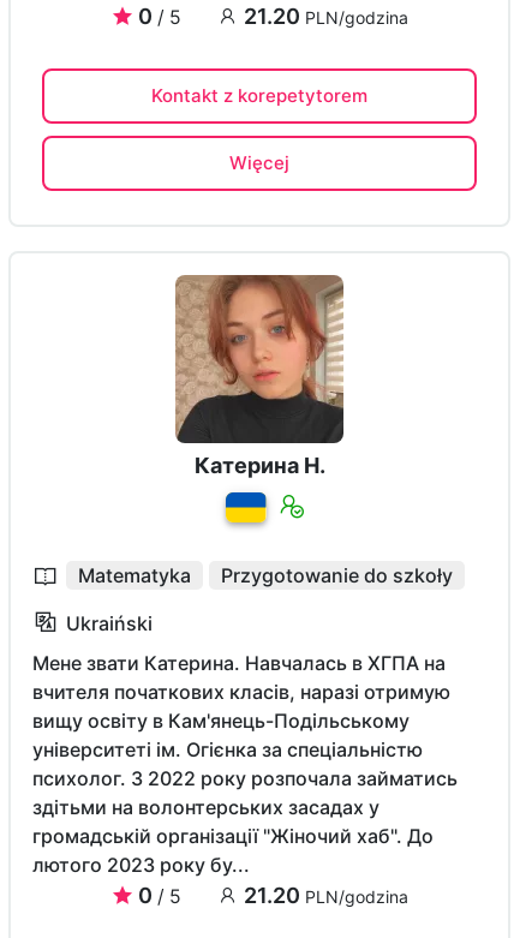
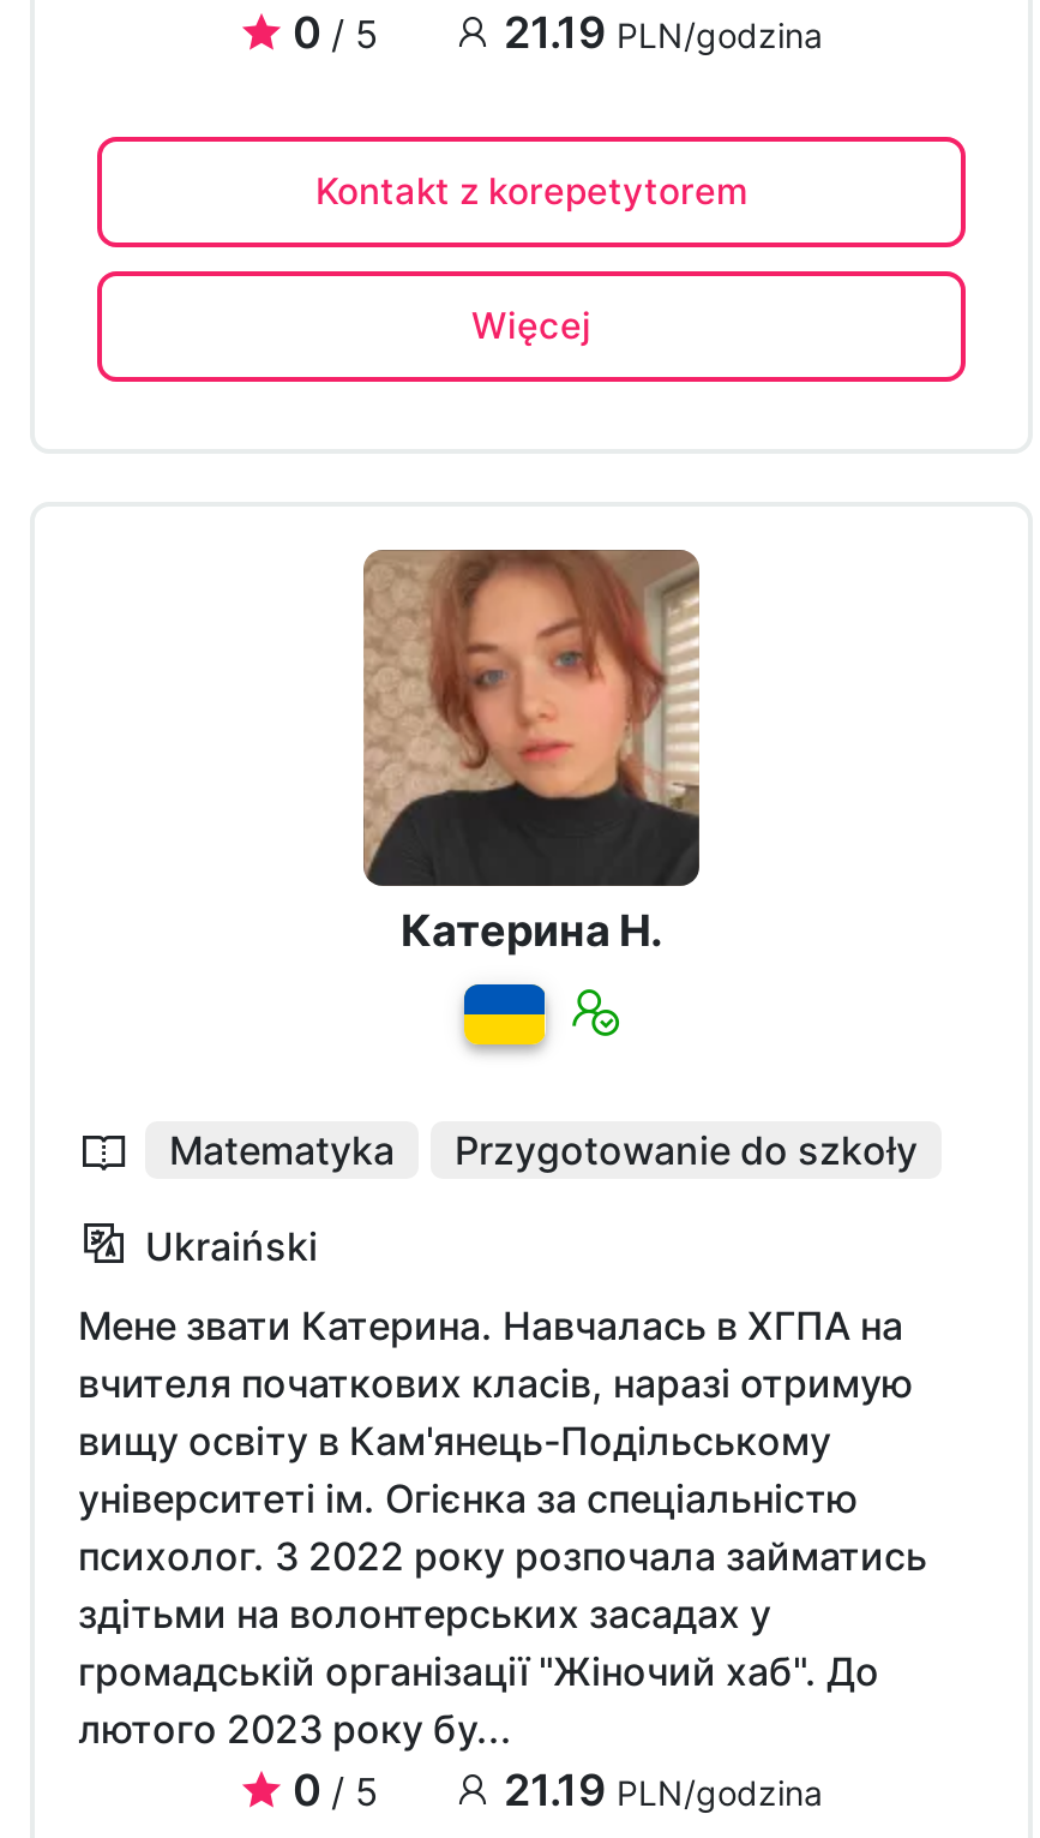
- 21.20 PLN/godzina
+ 21.19 PLN/godzina

- 21.20 PLN/godzina
+ 21.19 PLN/godzina
